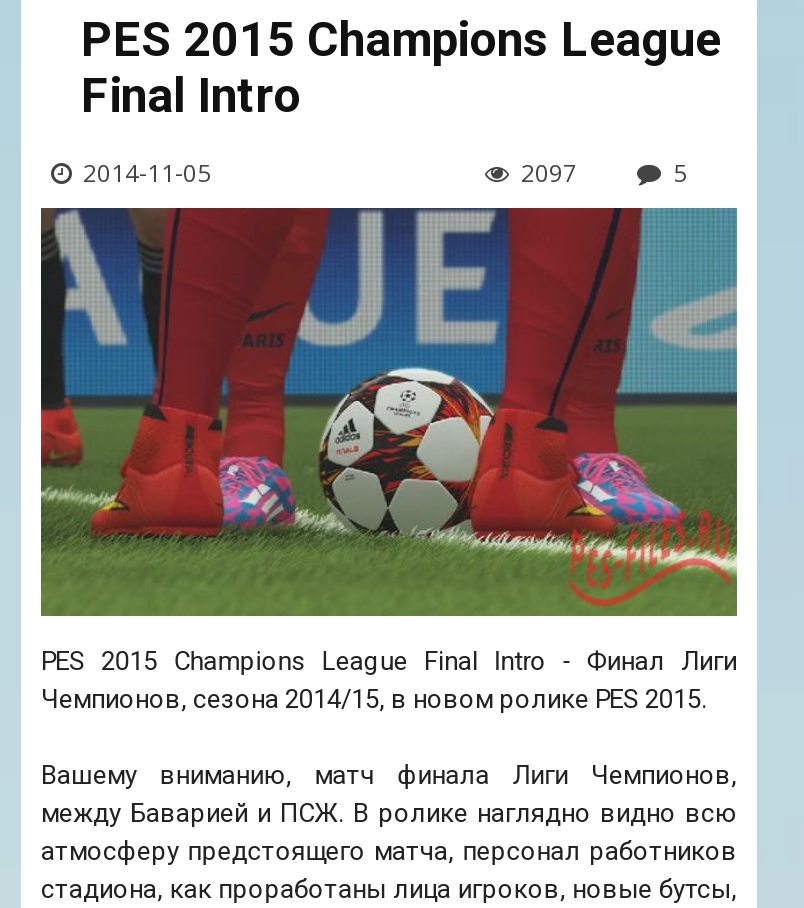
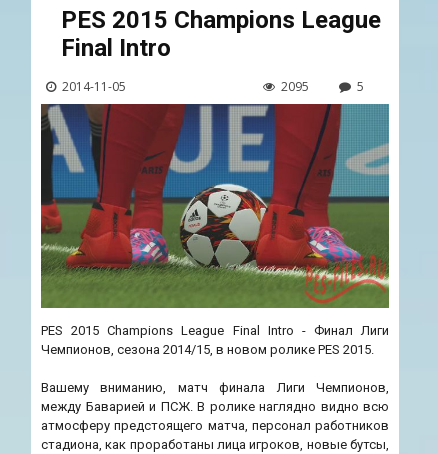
- 2097
+ 2095
